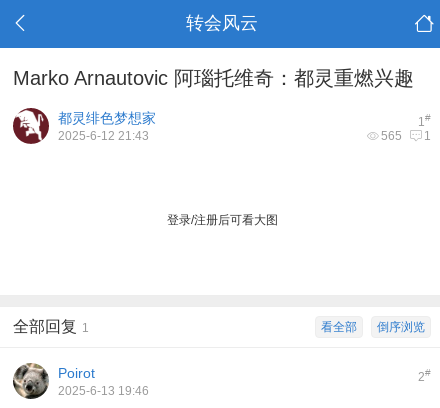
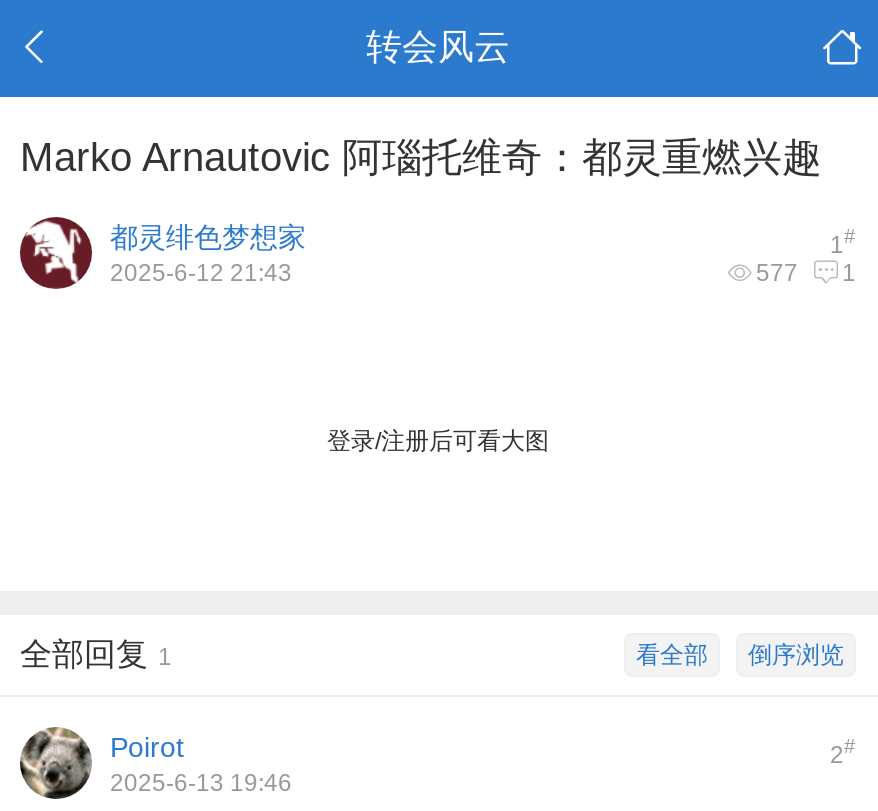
- 565 1
+ 577 1
